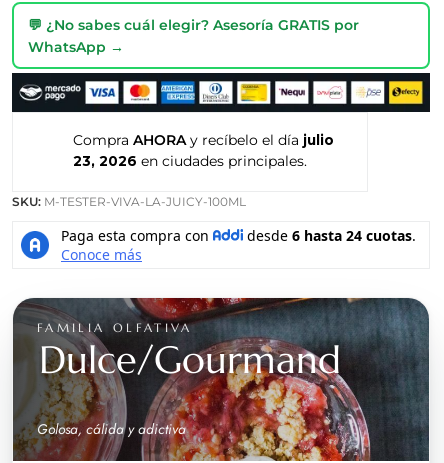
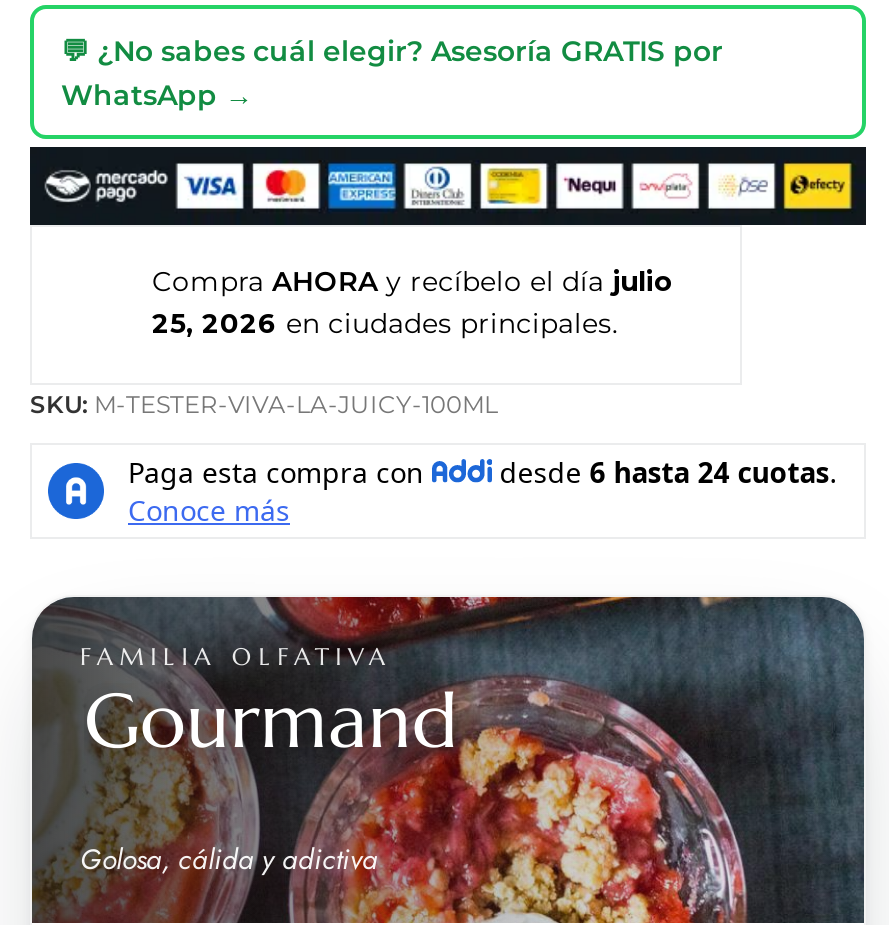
- 23, 2026 en ciudades principales.
+ 25, 2026 en ciudades principales.

- Dulce/Gourmand
+ Gourmand
